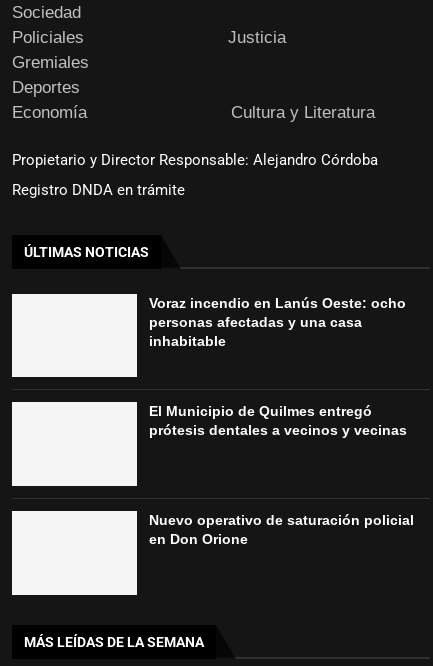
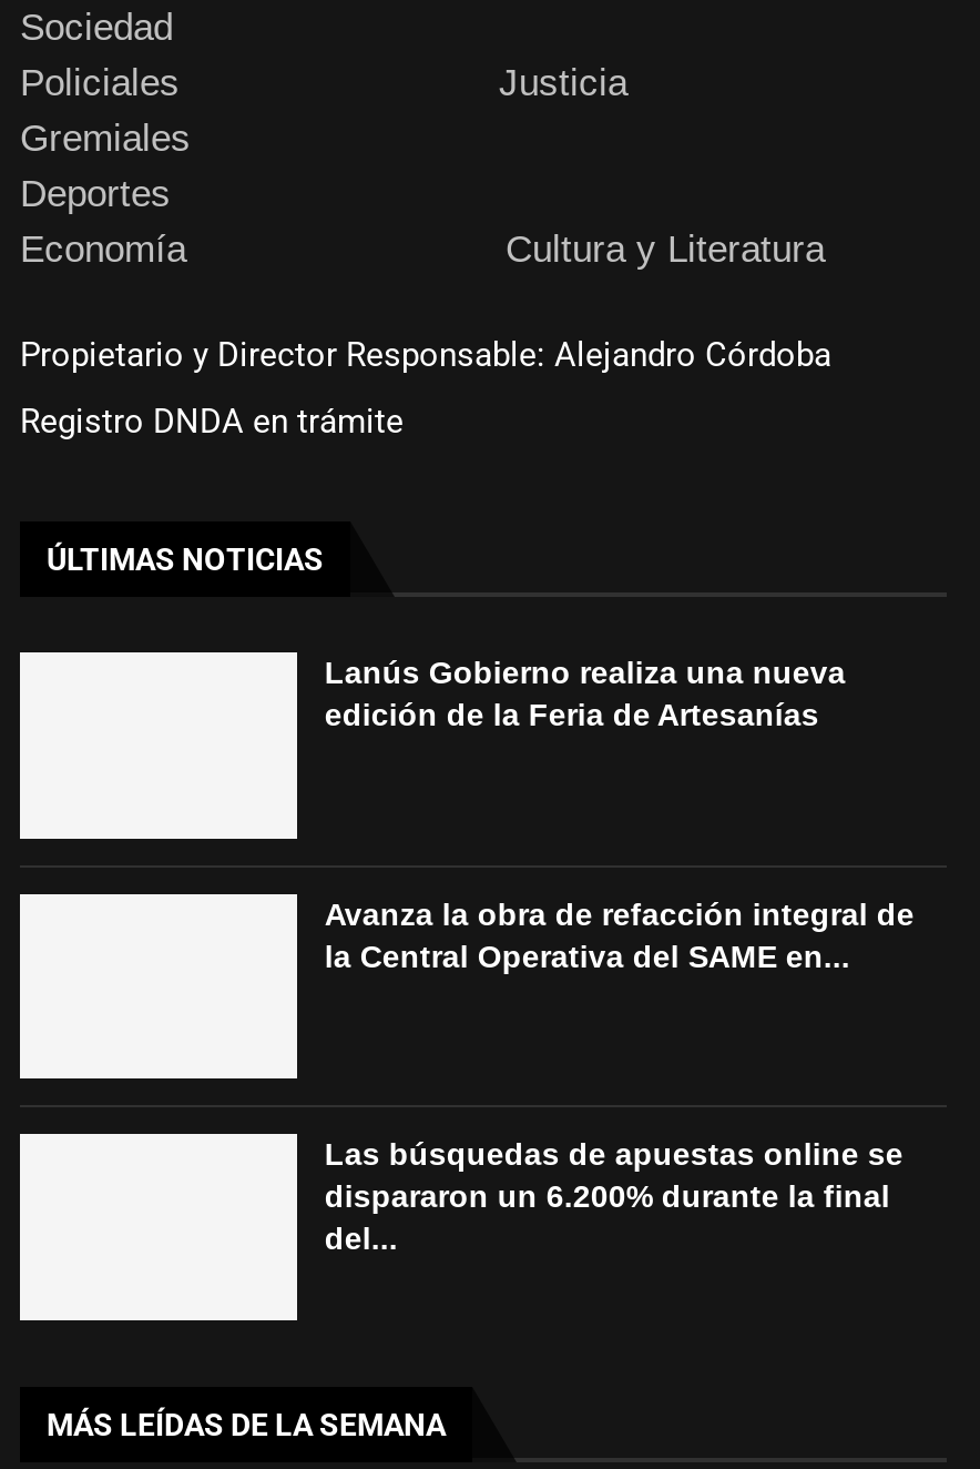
- Voraz incendio en Lanús Oeste: ocho
- personas afectadas y una casa
- inhabitable
+ Lanús Gobierno realiza una nueva
+ edición de la Feria de Artesanías

- El Municipio de Quilmes entregó
- prótesis dentales a vecinos y vecinas
+ Avanza la obra de refacción integral de
+ la Central Operativa del SAME en...

- Nuevo operativo de saturación policial
- en Don Orione
+ Las búsquedas de apuestas online se
+ dispararon un 6.200% durante la final
+ del...
